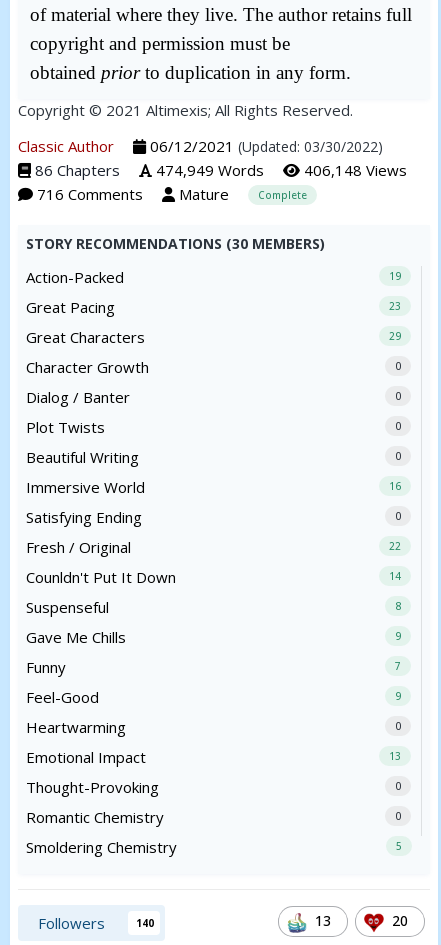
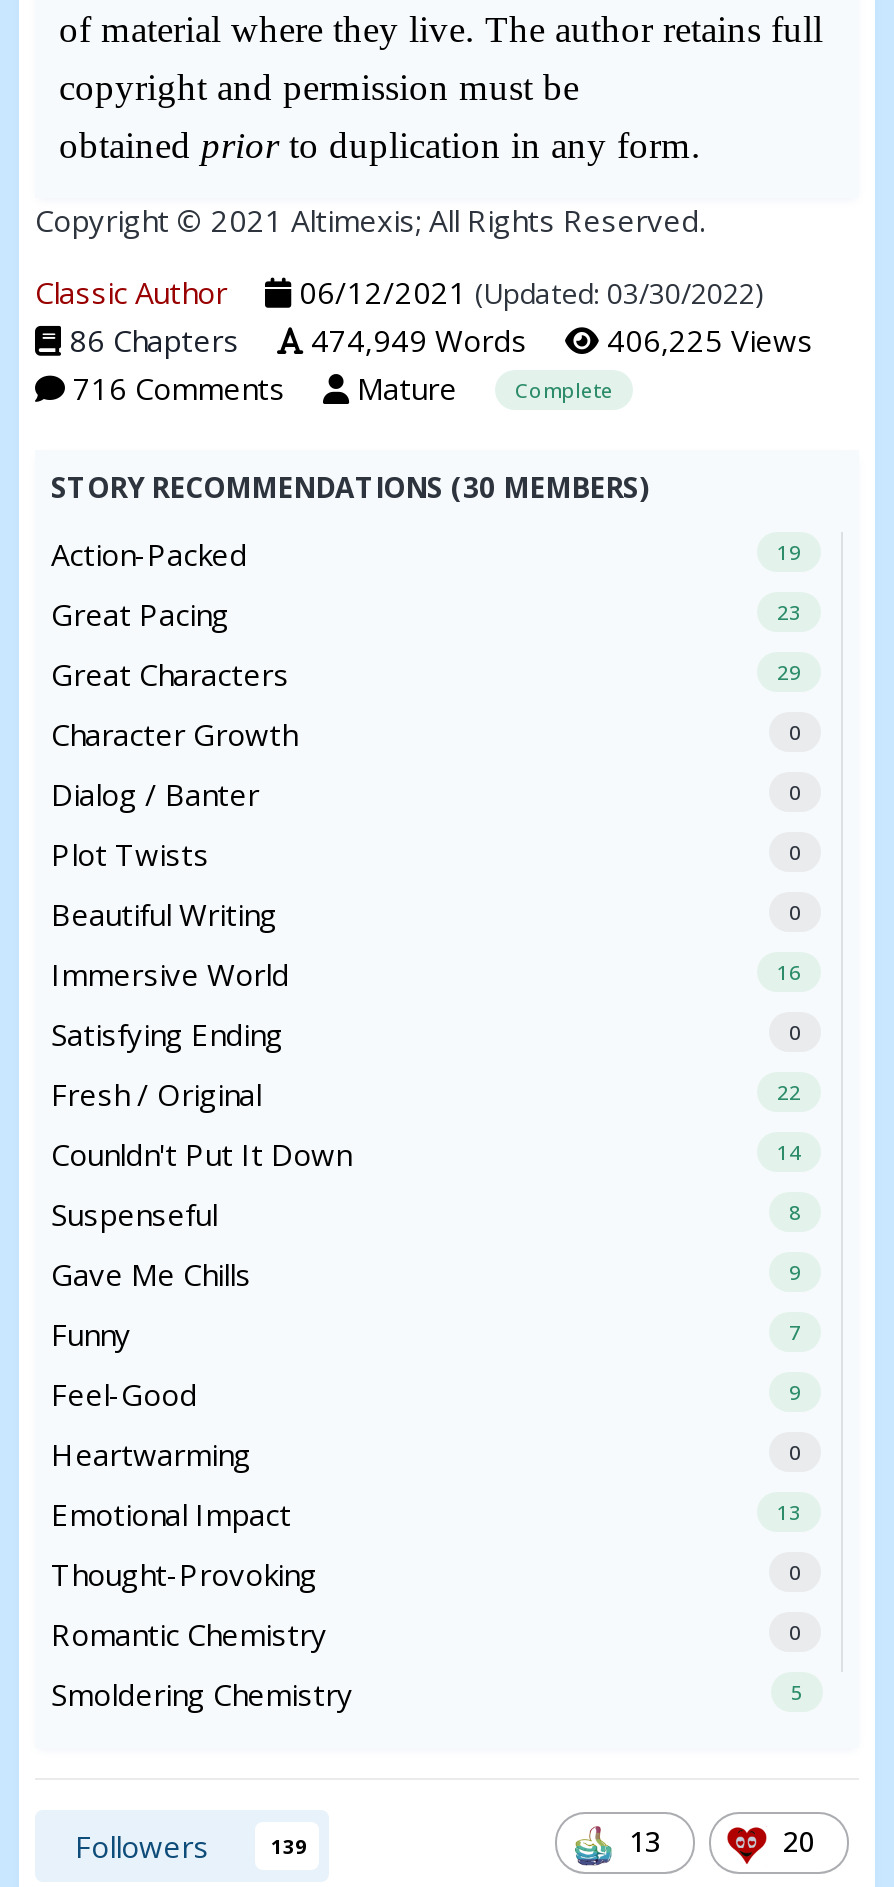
- 86 Chapters 474,949 Words 406,148 Views
+ 86 Chapters 474,949 Words 406,225 Views

- 140
+ 139
